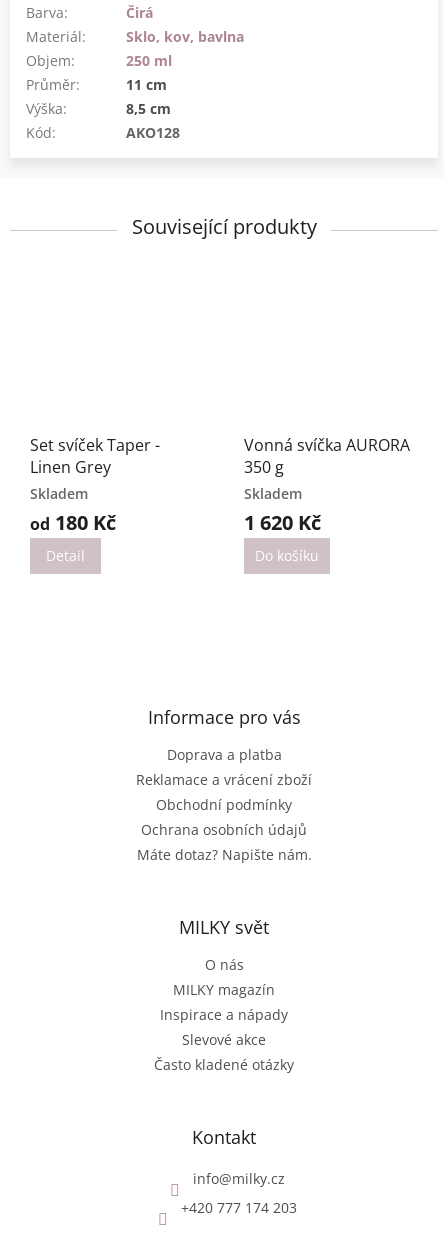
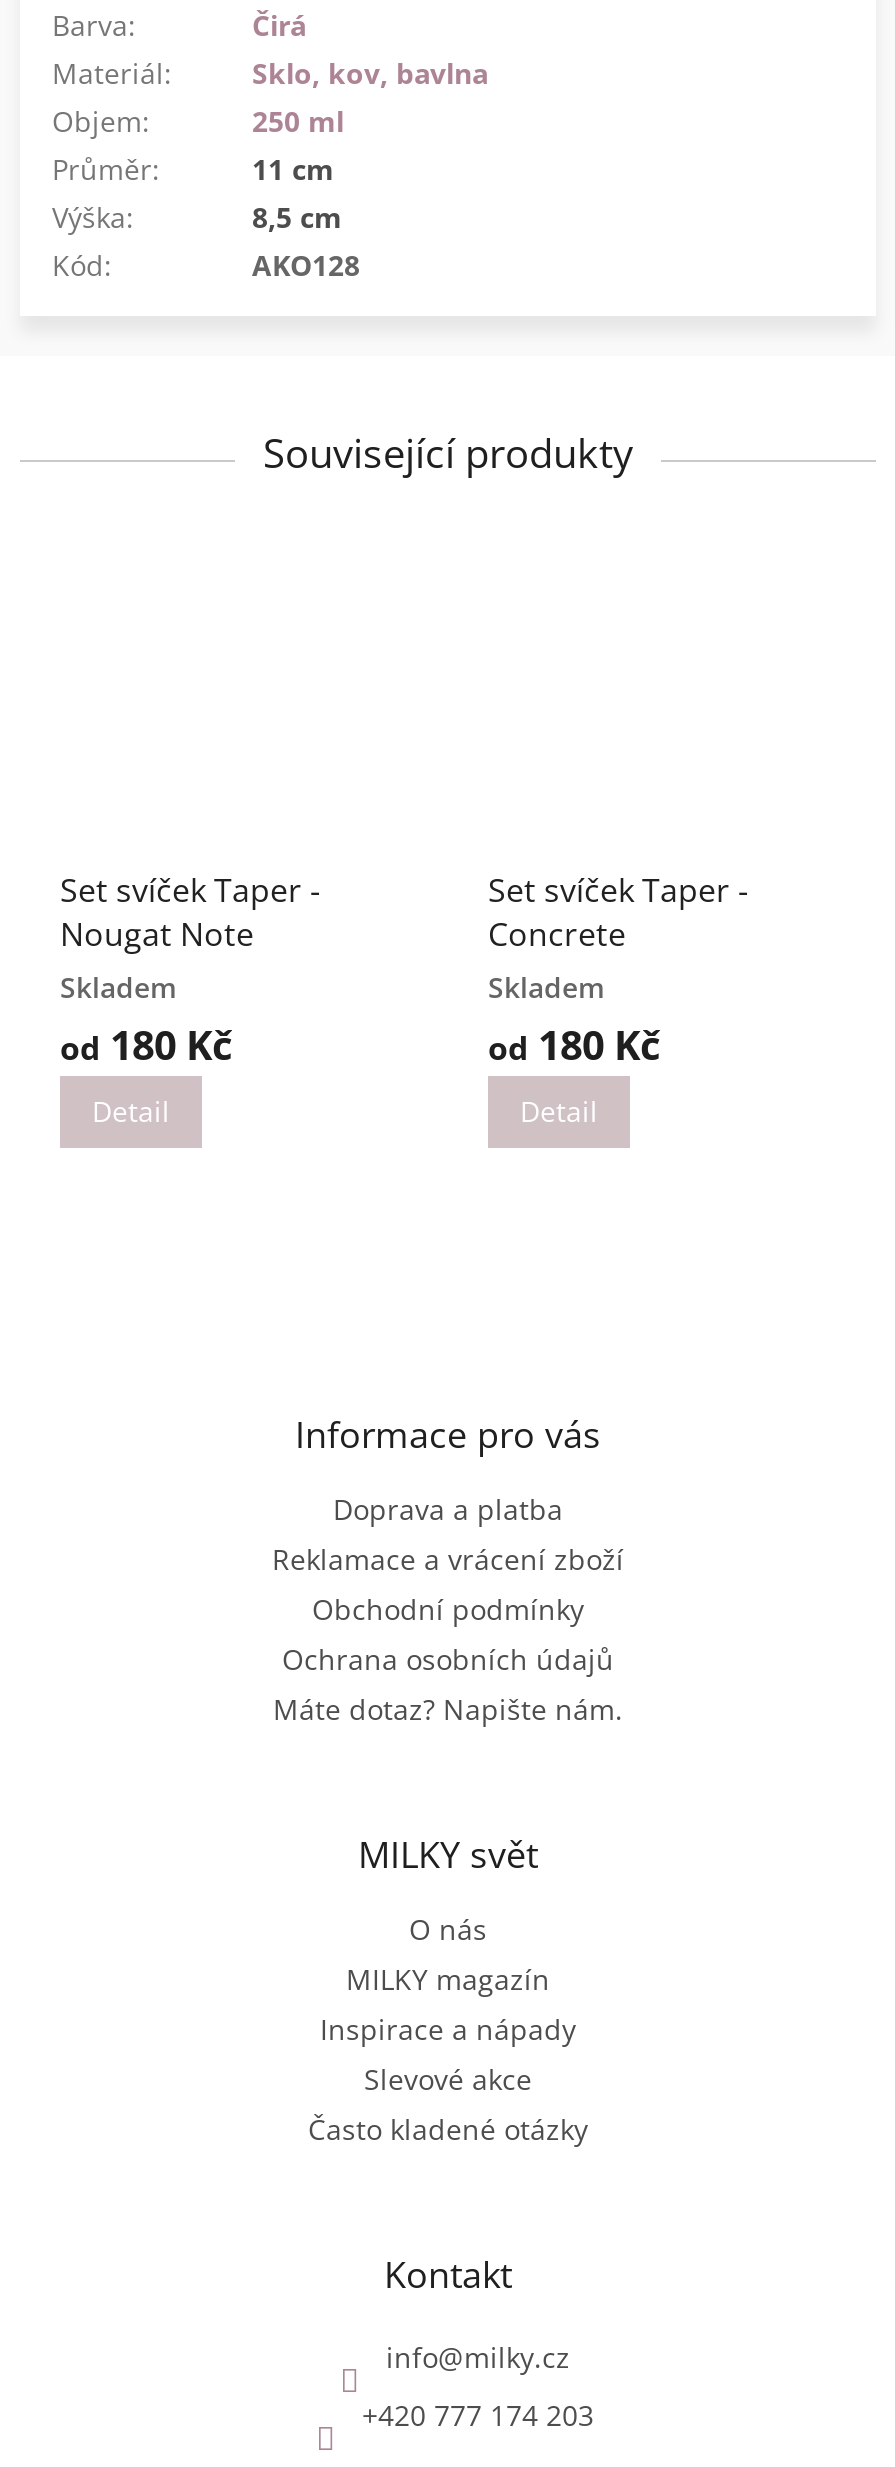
- Vonná svíčka AURORA
- 350 g
+ Set svíček Taper -
+ Concrete

- Linen Grey
+ Nougat Note

- 1 620 Kč
- Do košíku
+ od 180 Kč
+ Detail
